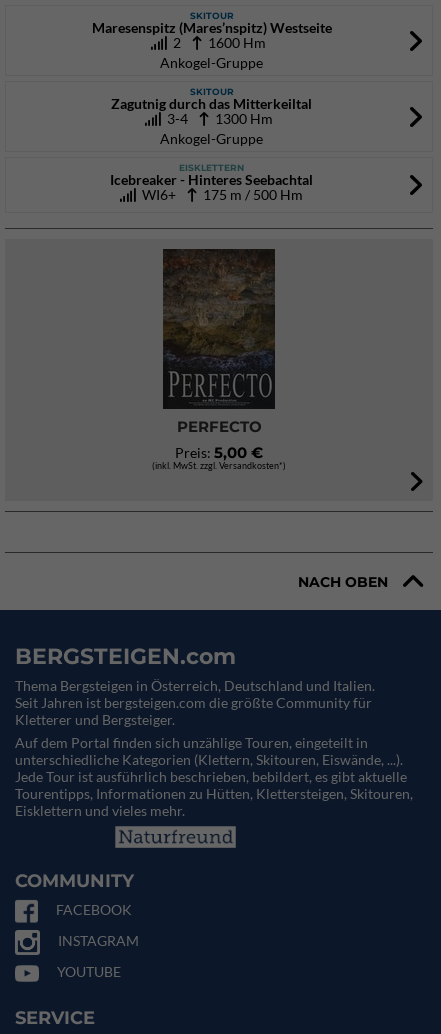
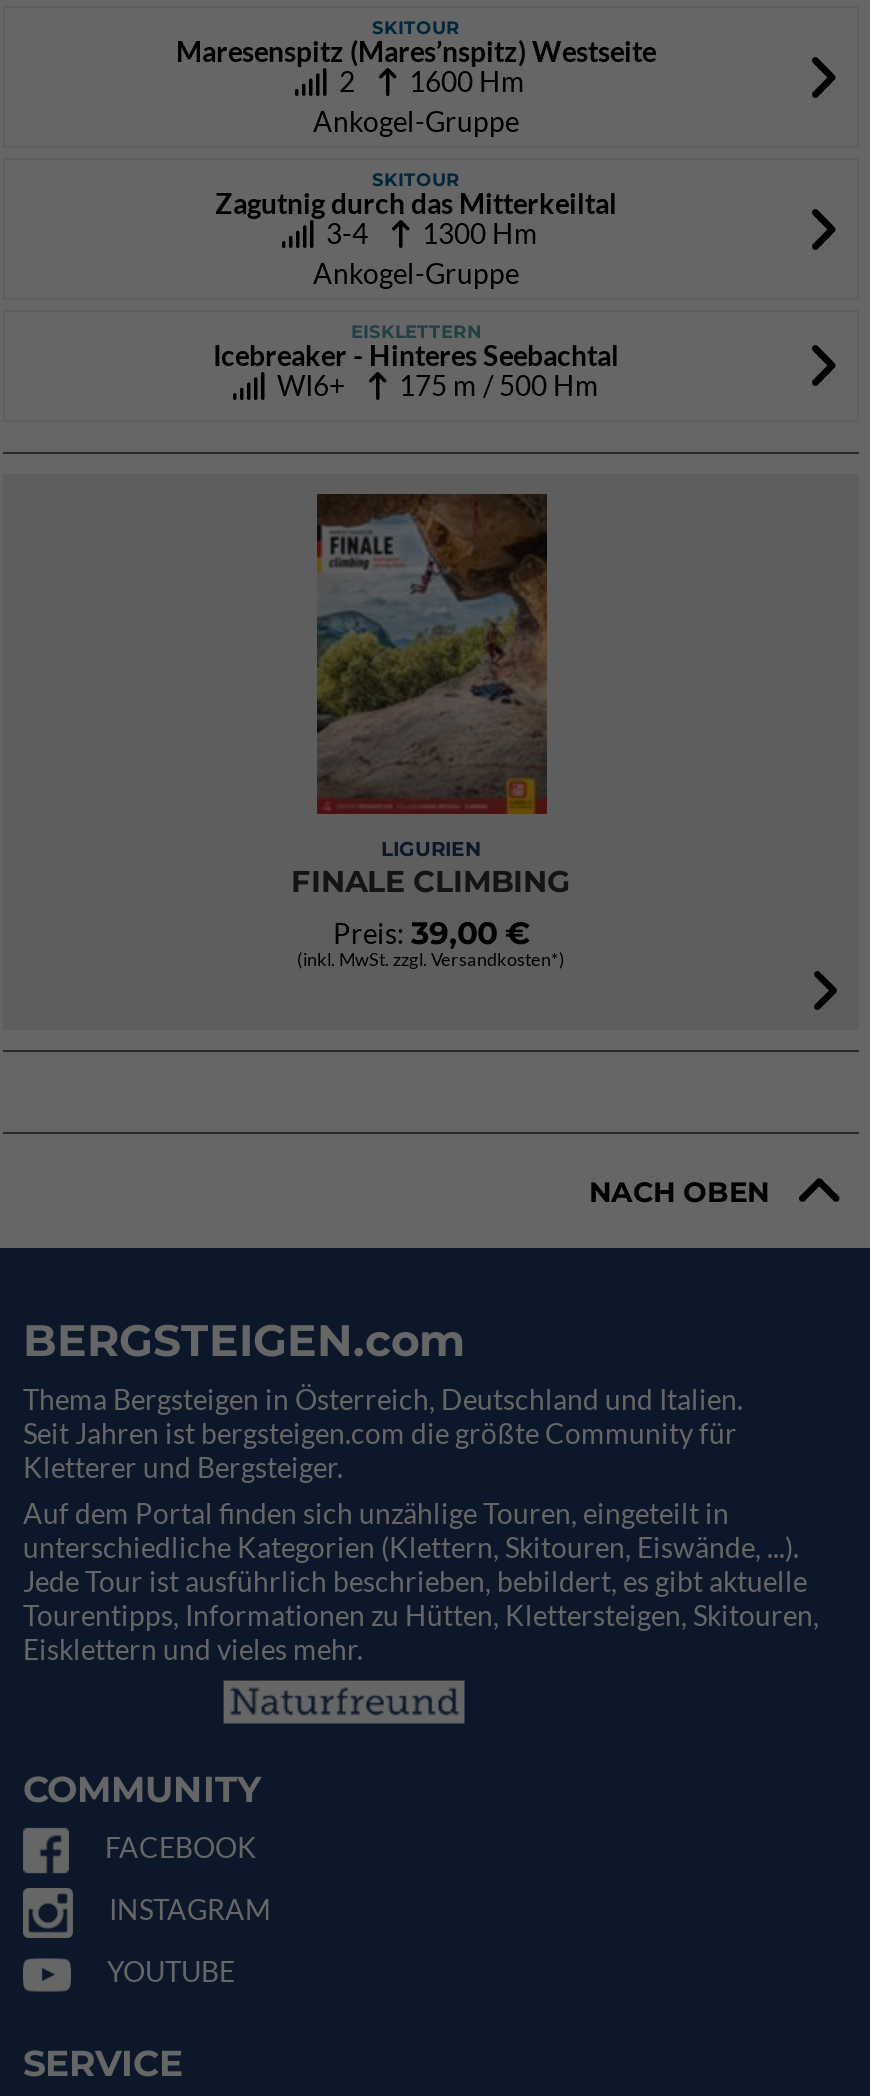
- [image]
- PERFECTO
- Preis: 5,00 €
+ [image]
+ LIGURIEN
+ FINALE CLIMBING
+ Preis: 39,00 €
